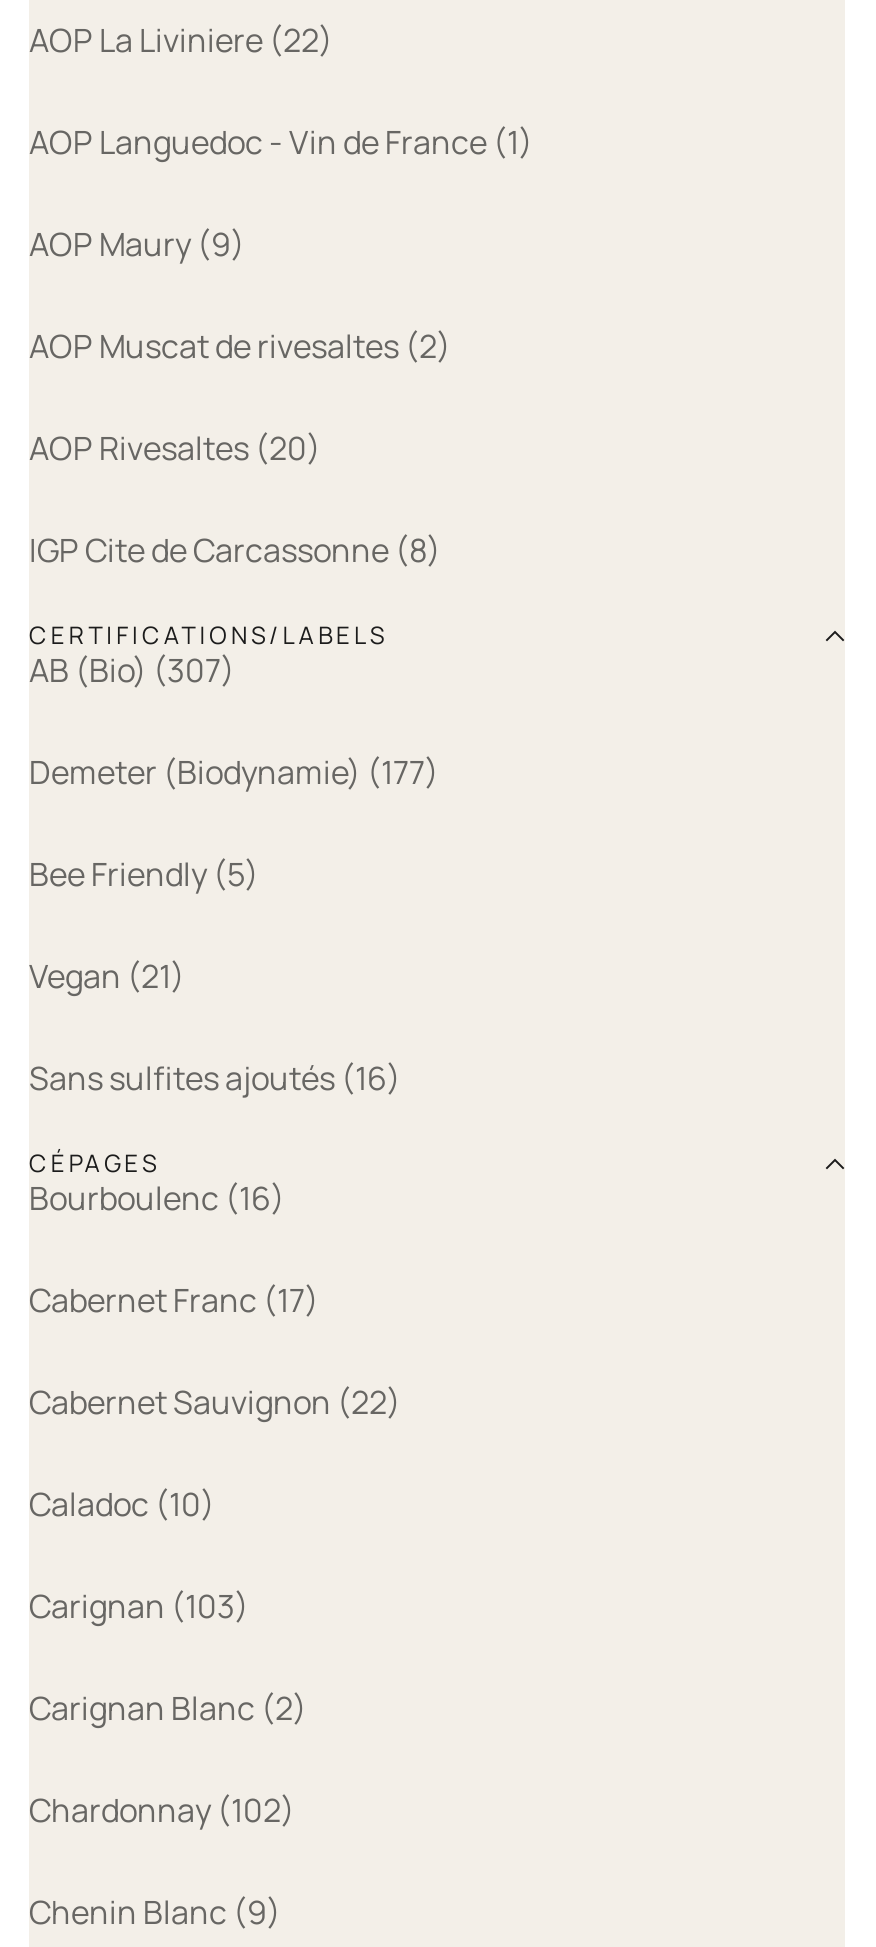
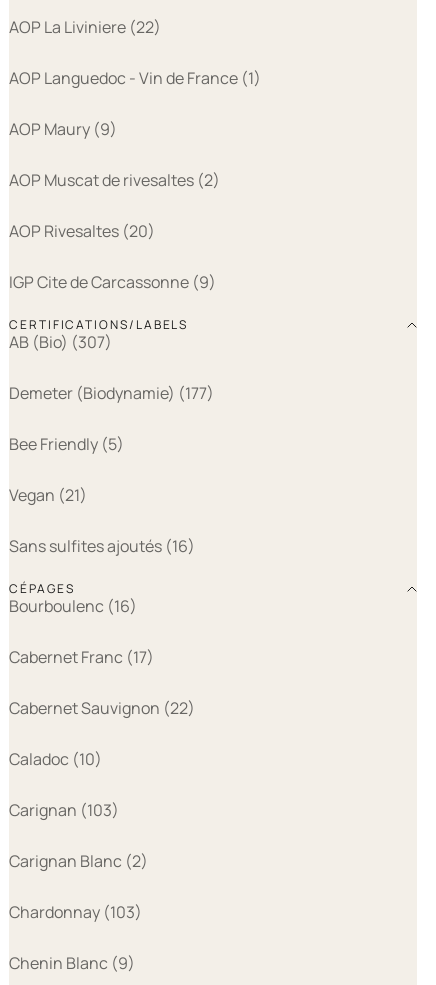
- IGP Cite de Carcassonne (8)
+ IGP Cite de Carcassonne (9)

- Chardonnay (102)
+ Chardonnay (103)
